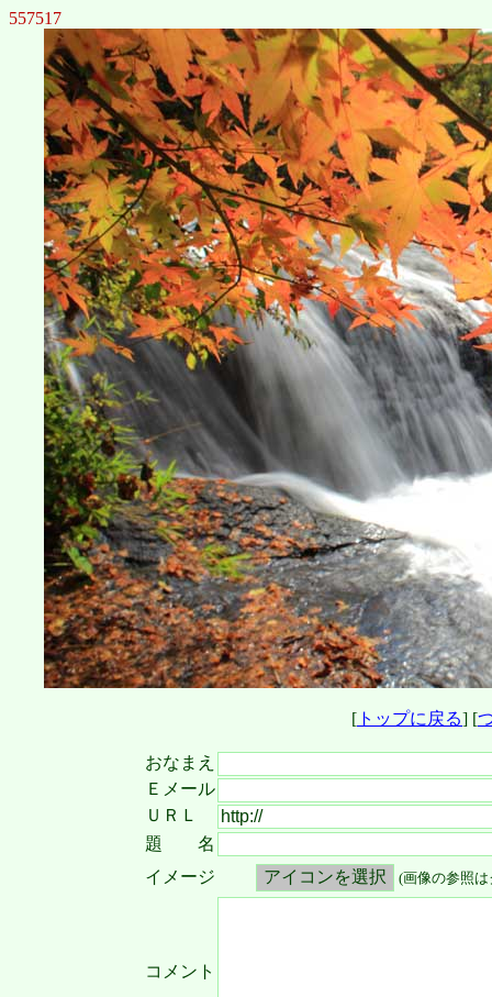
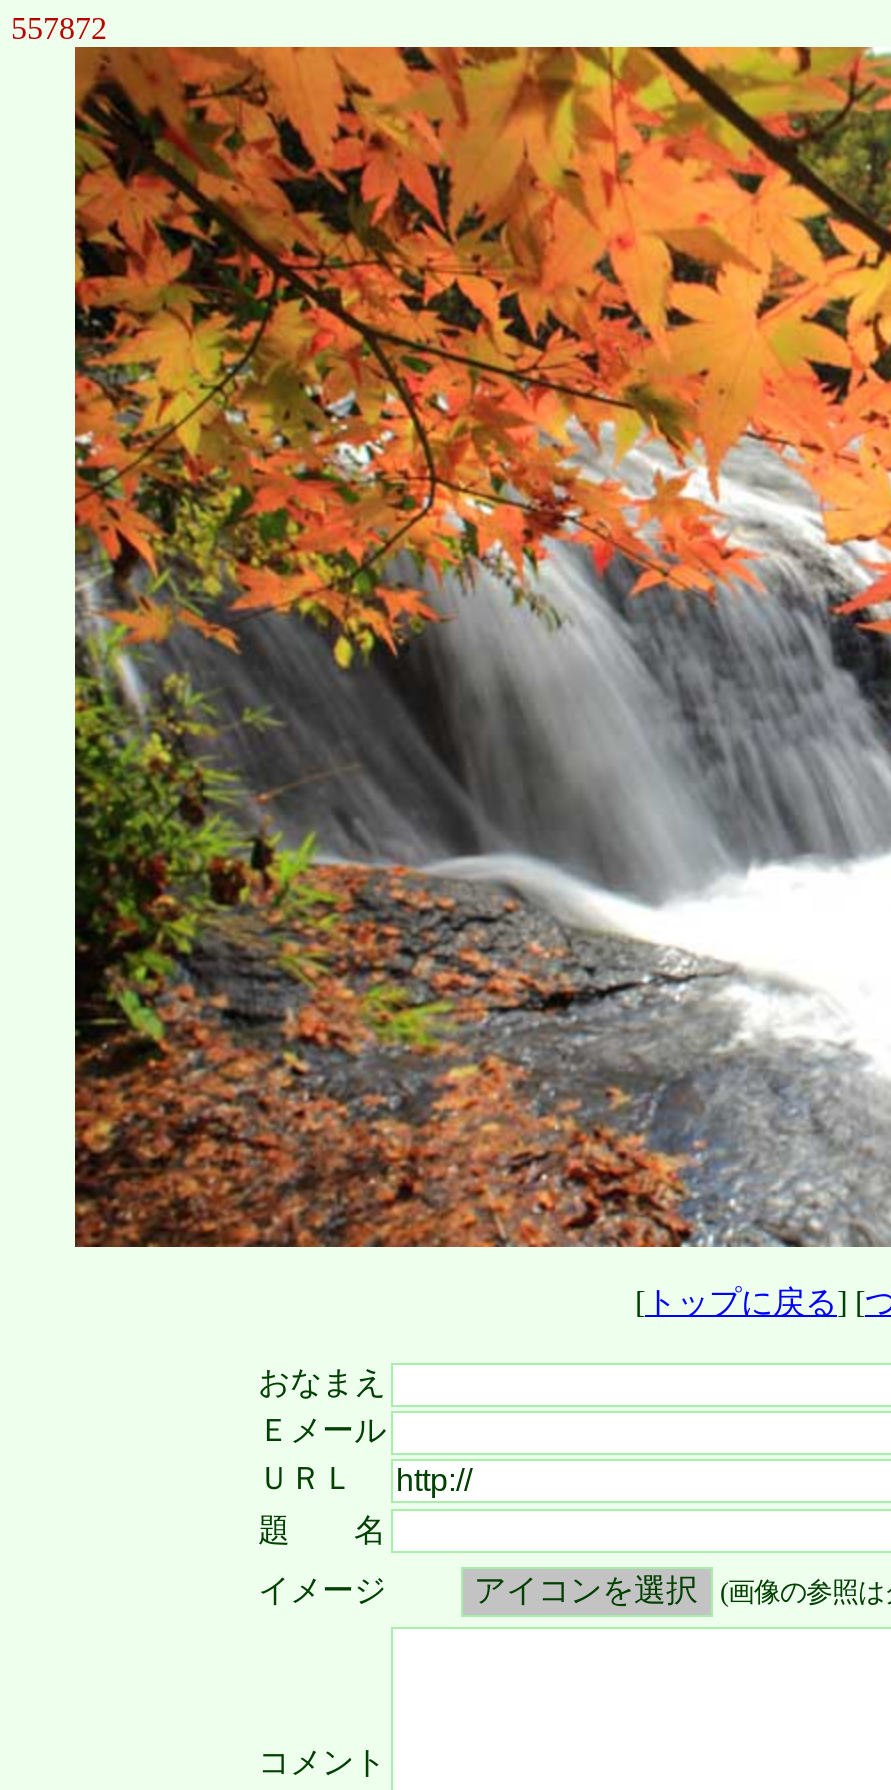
- 557517
+ 557872
